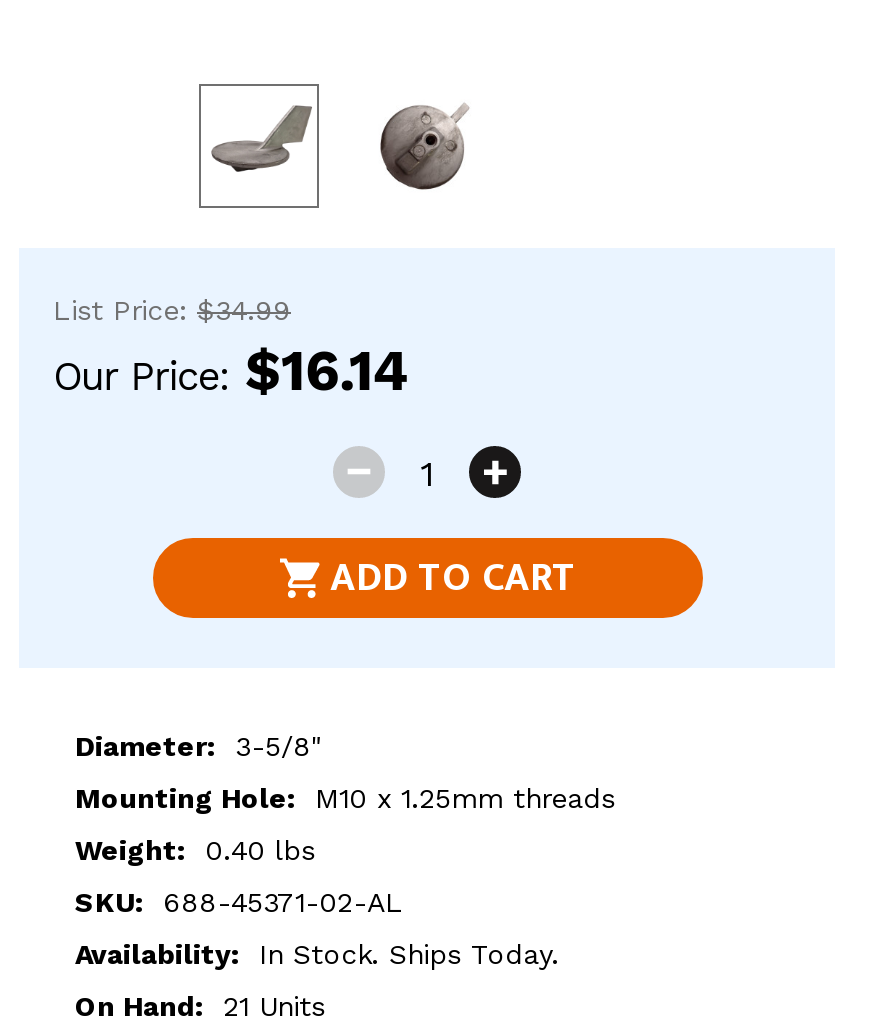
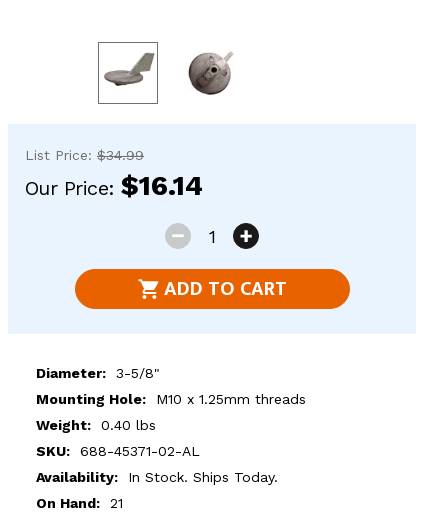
- 21 Units
+ 21
